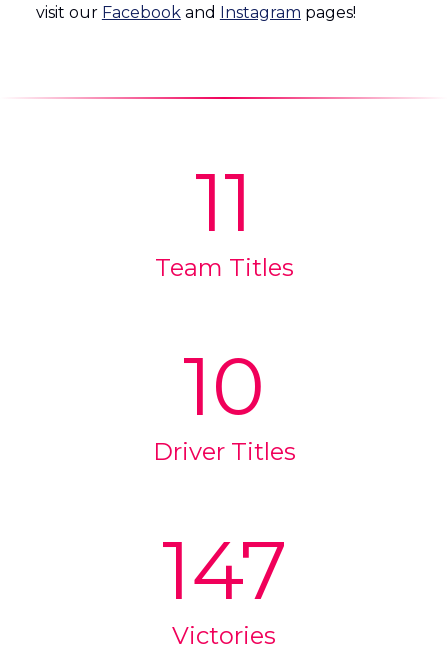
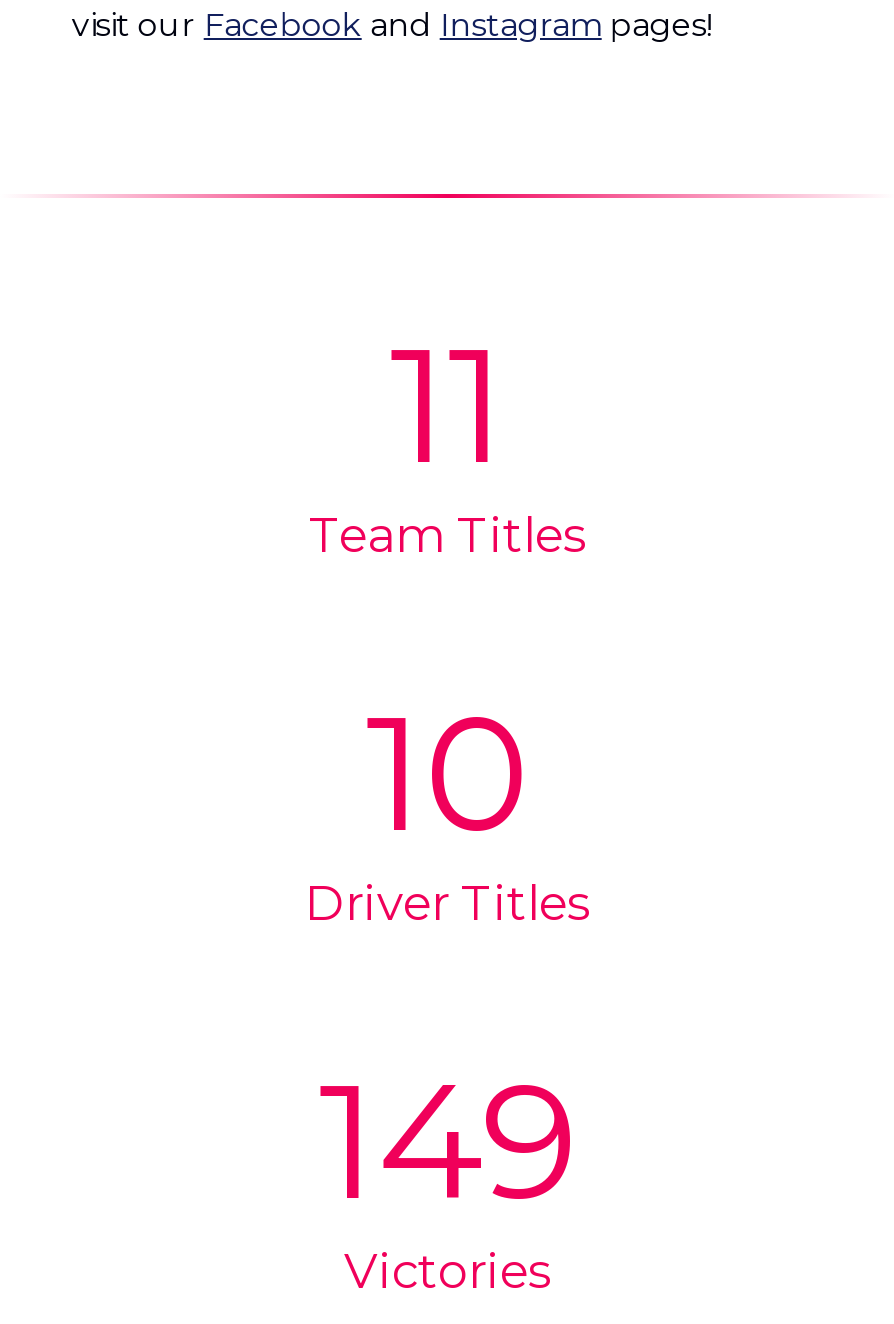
- 147
+ 149
